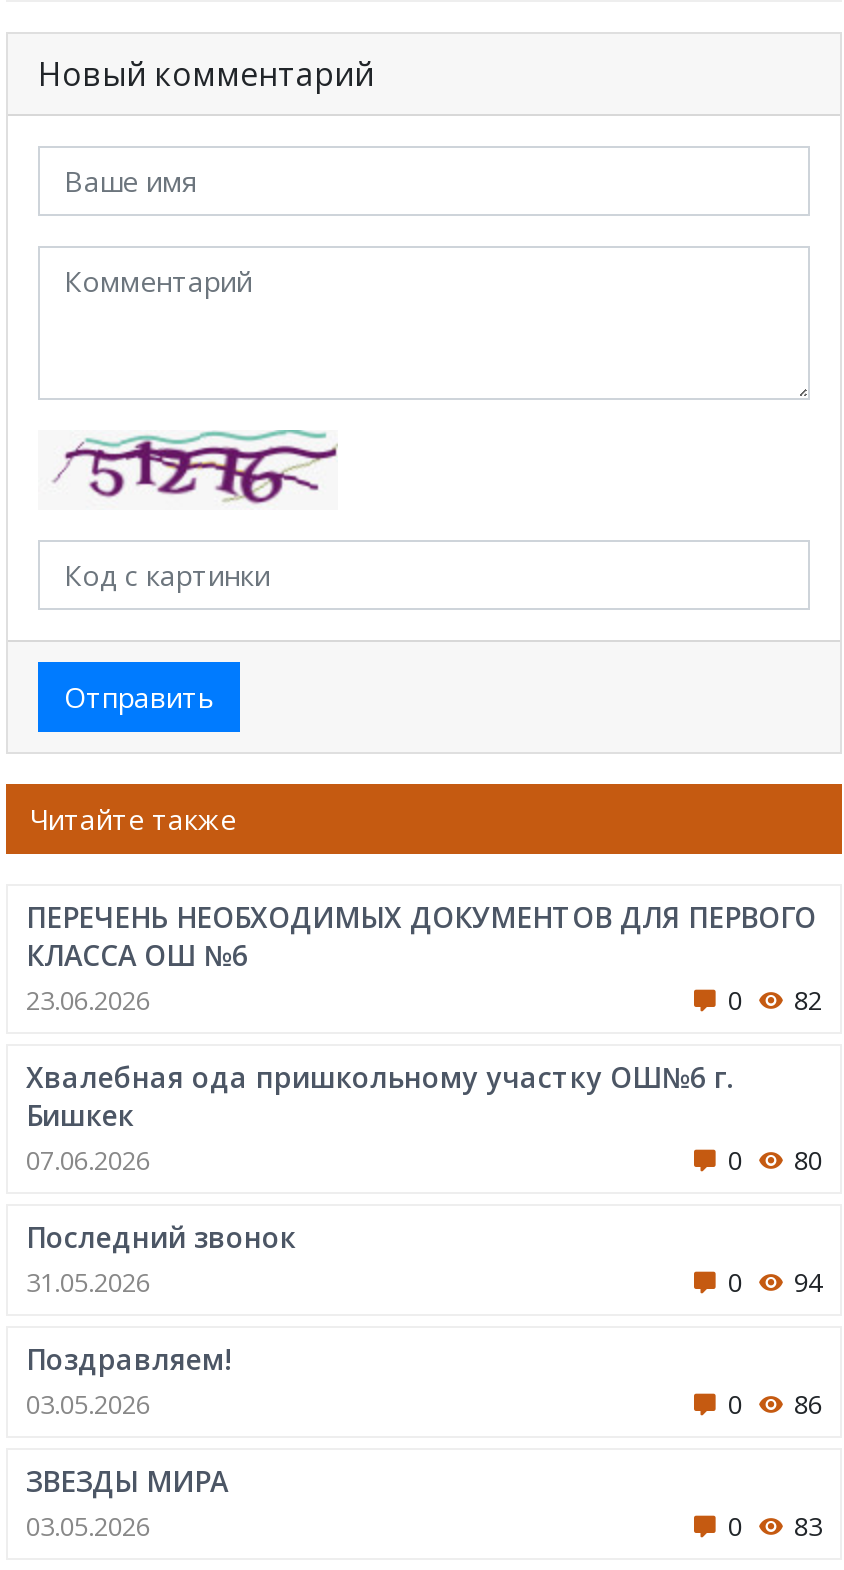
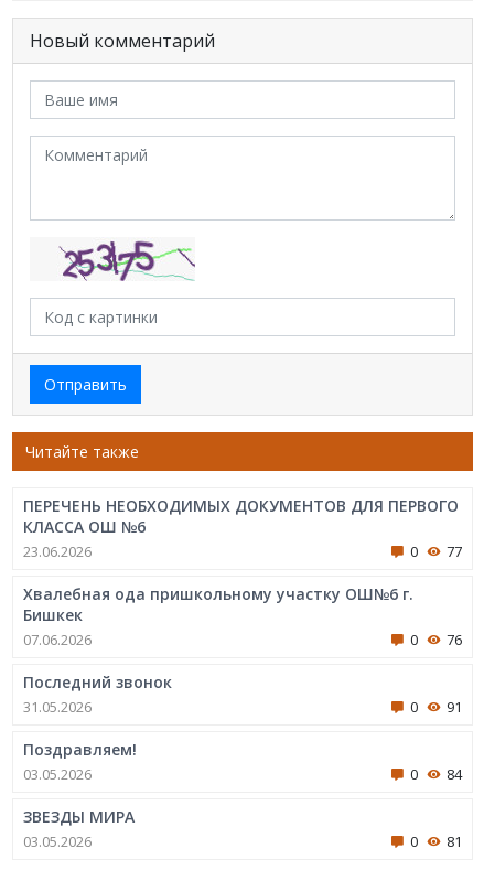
- [image]
+ [image]

- 0 82
+ 0 77

- 0 80
+ 0 76

- 0 94
+ 0 91

- 0 86
+ 0 84

- 0 83
+ 0 81
